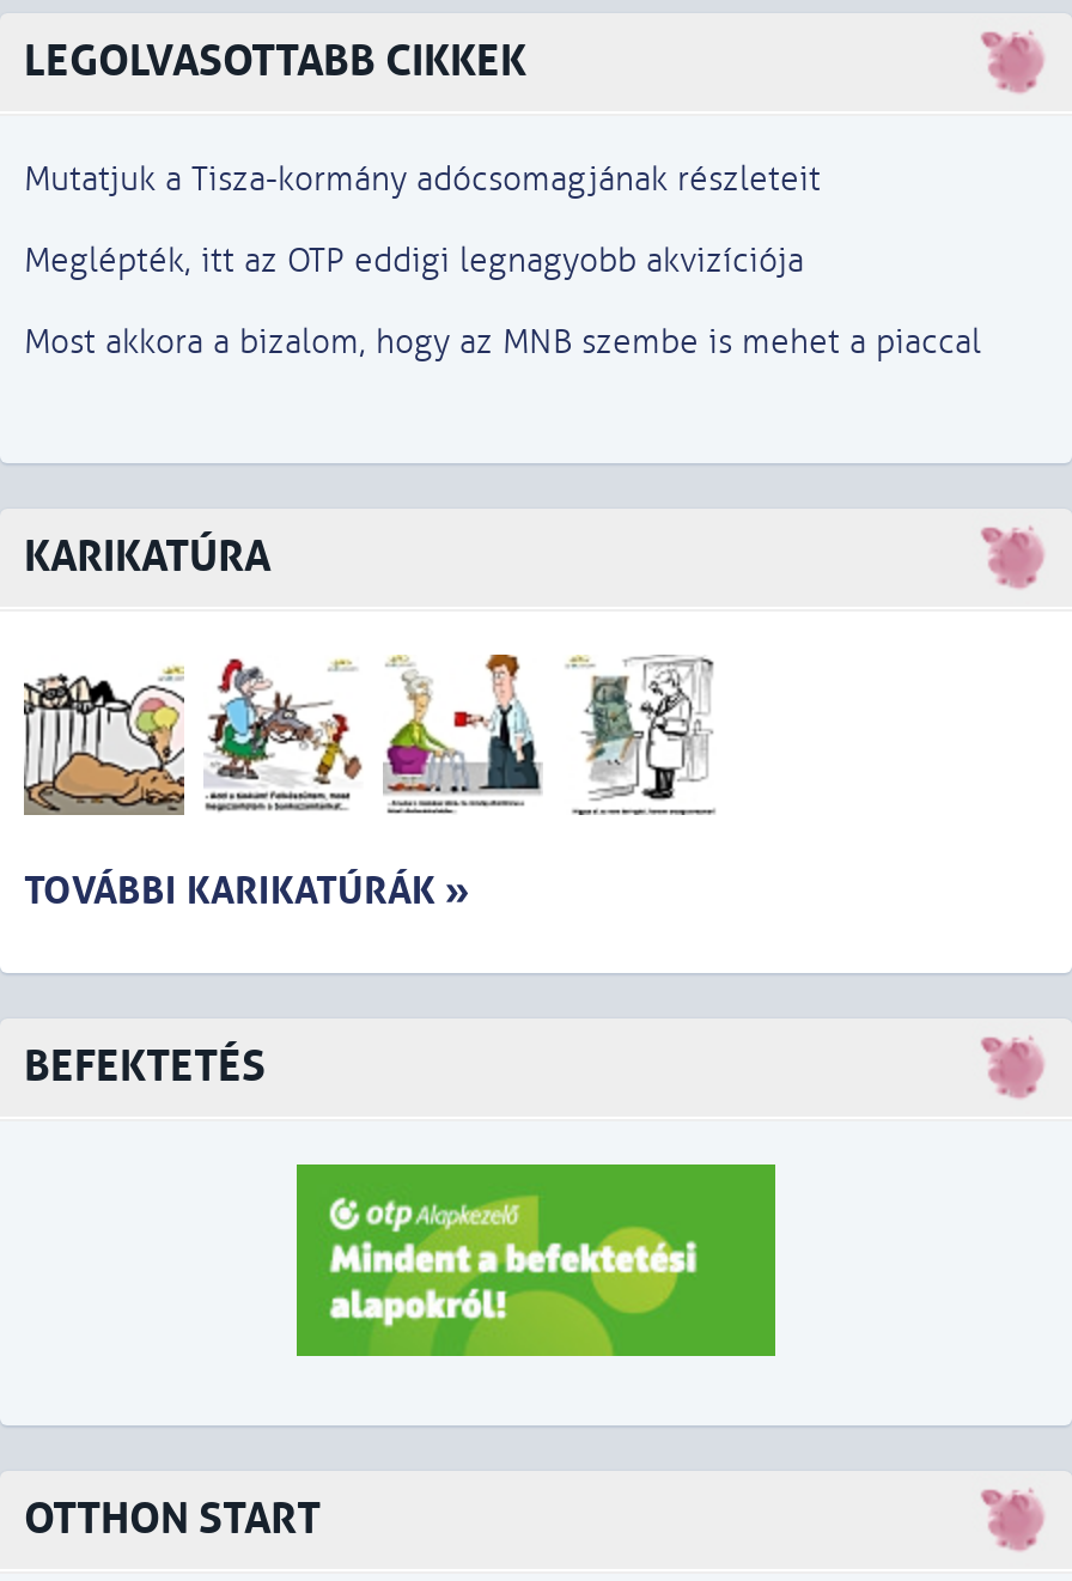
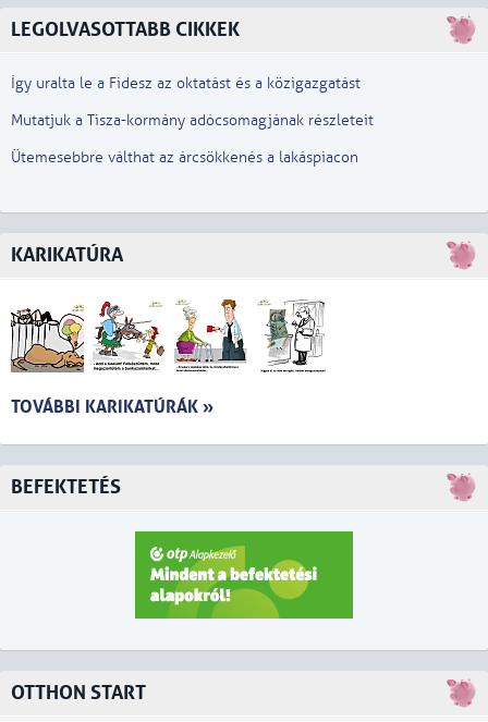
+ Így uralta le a Fidesz az oktatást és a közigazgatást

moved down: Mutatjuk a Tisza-kormány adócsomagjának részleteit

- Meglépték, itt az OTP eddigi legnagyobb akvizíciója
- Most akkora a bizalom, hogy az MNB szembe is mehet a piaccal
+ Ütemesebbre válthat az árcsökkenés a lakáspiacon
